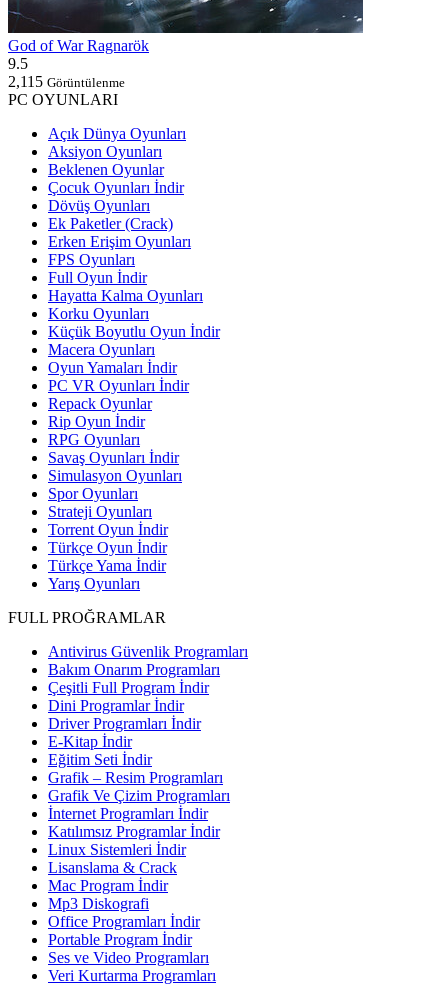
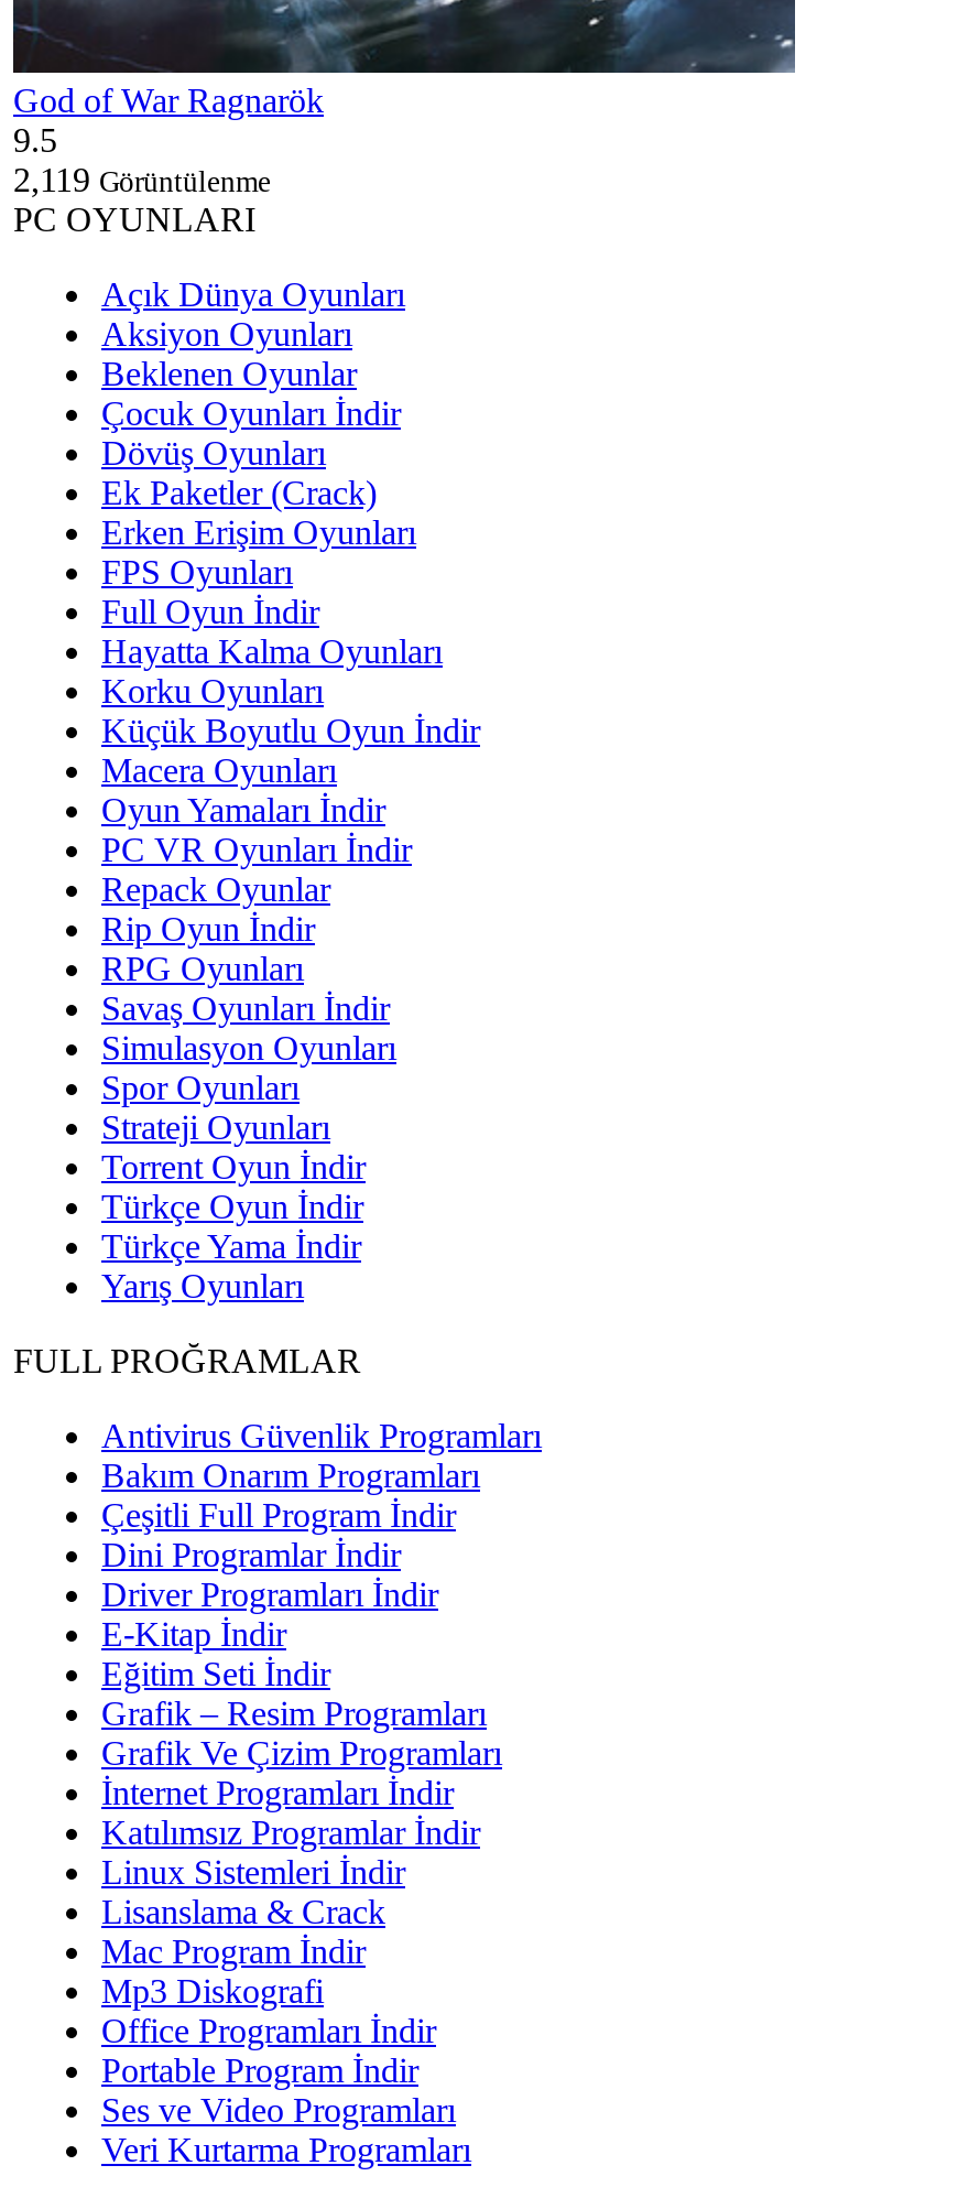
- 2,115 Görüntülenme
+ 2,119 Görüntülenme
